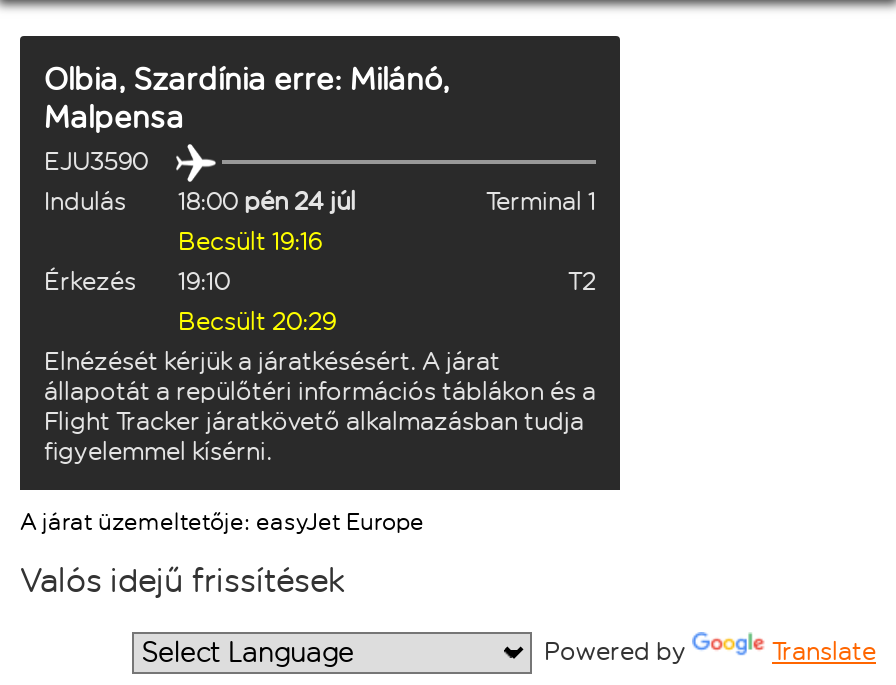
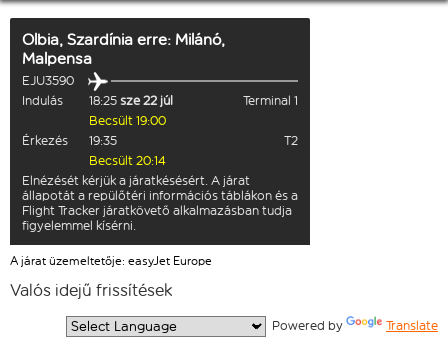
- Indulás 18:00 pén 24 júl
+ Indulás 18:25 sze 22 júl

- Becsült 19:16
+ Becsült 19:00

- Érkezés 19:10
+ Érkezés 19:35

- Becsült 20:29
+ Becsült 20:14
